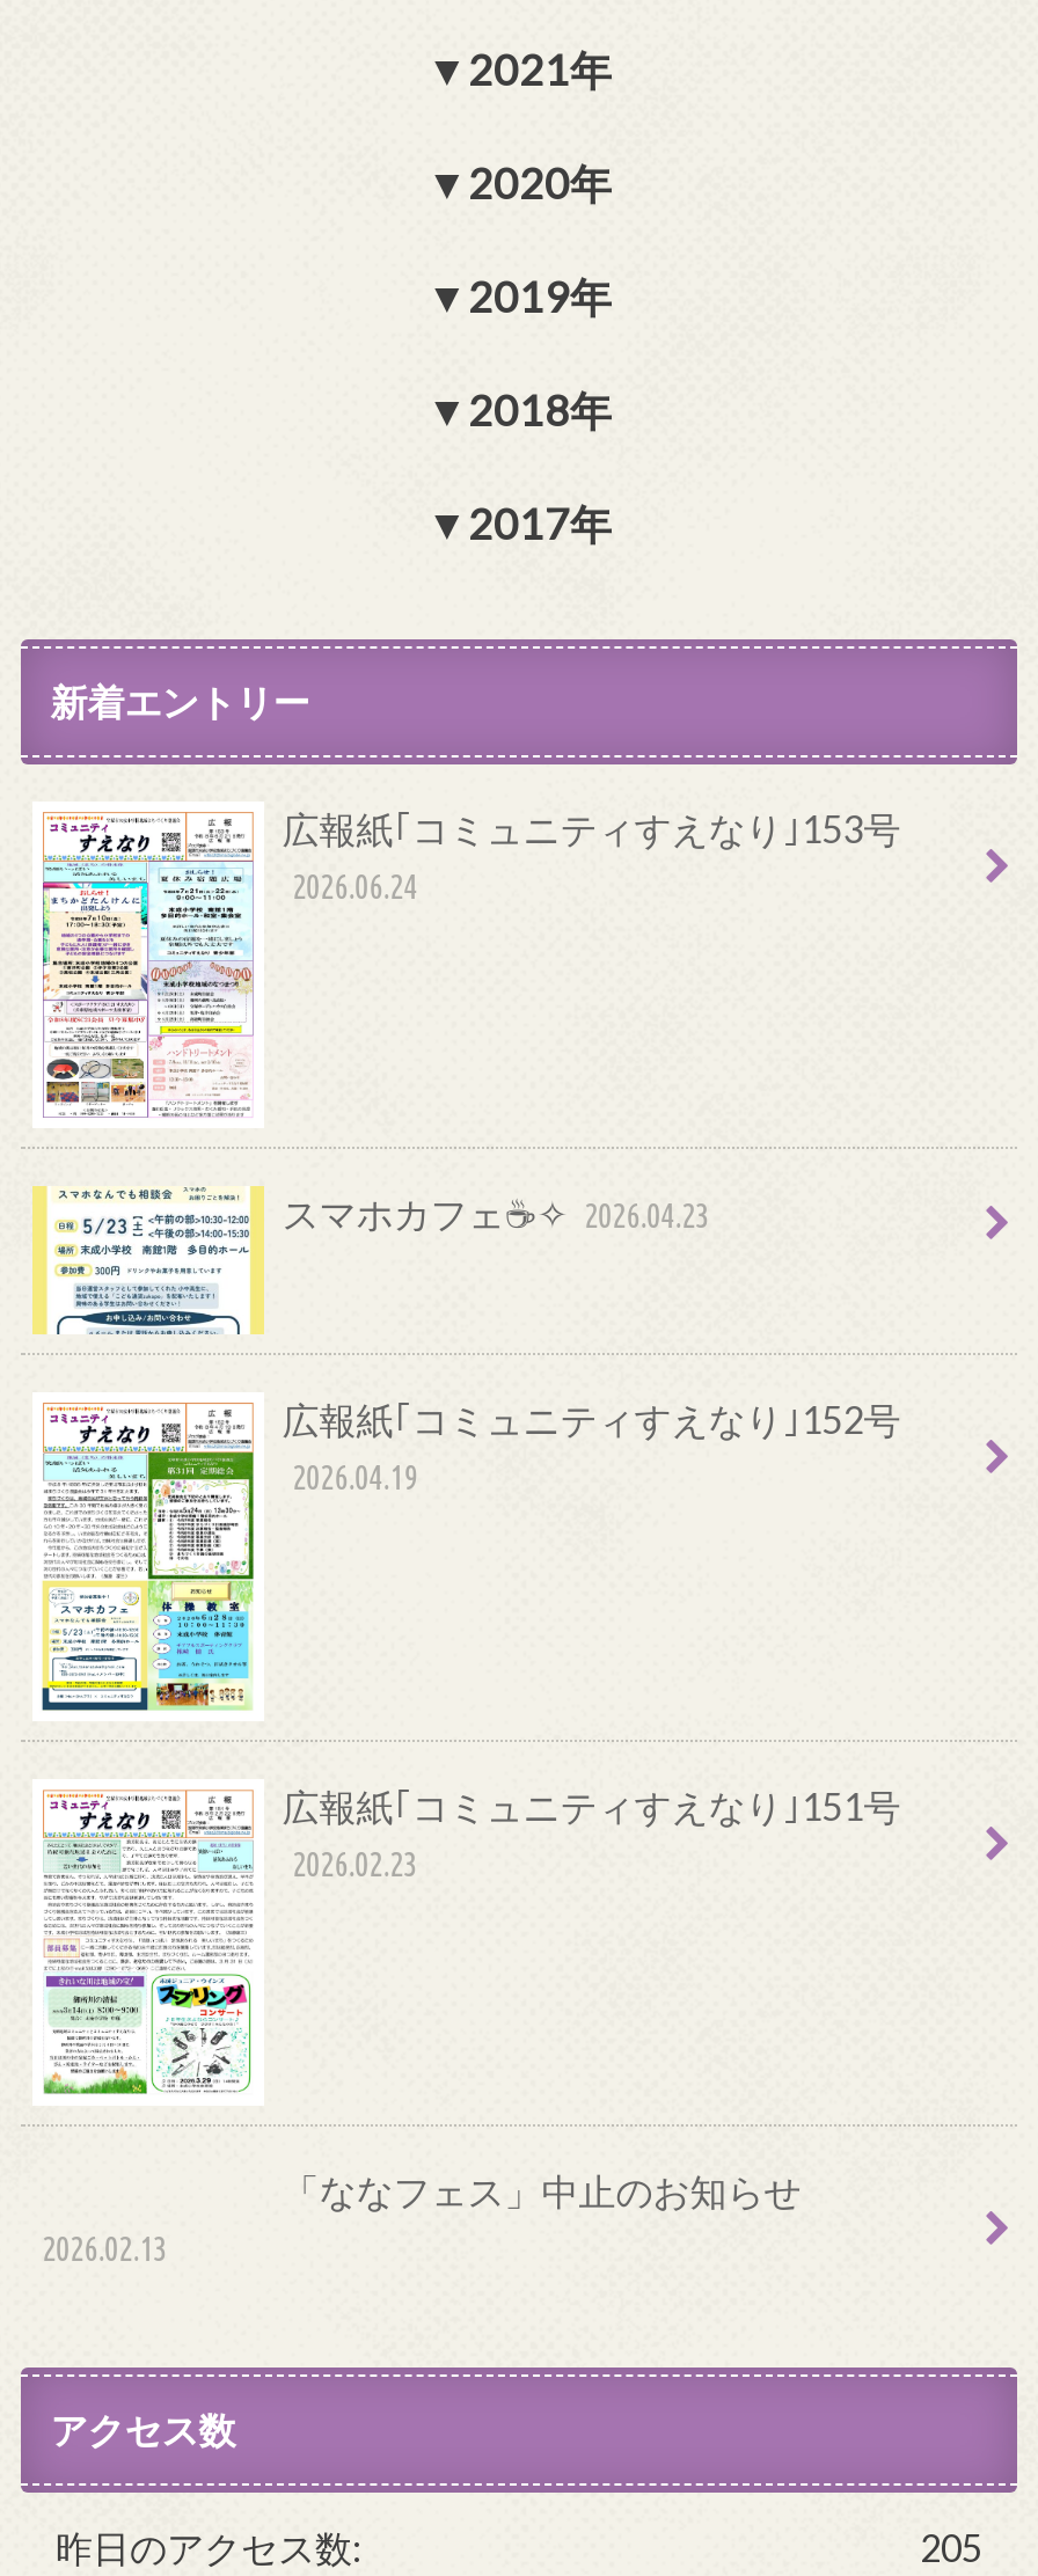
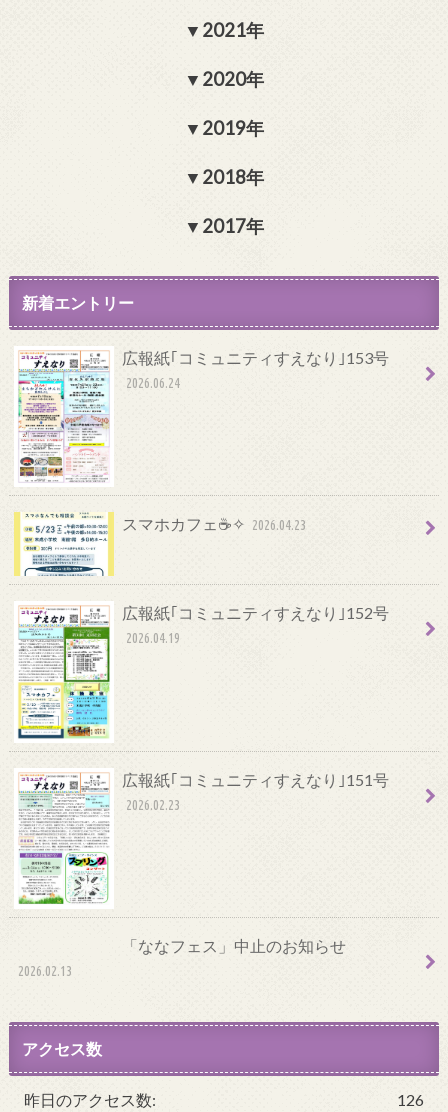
- 205
+ 126
